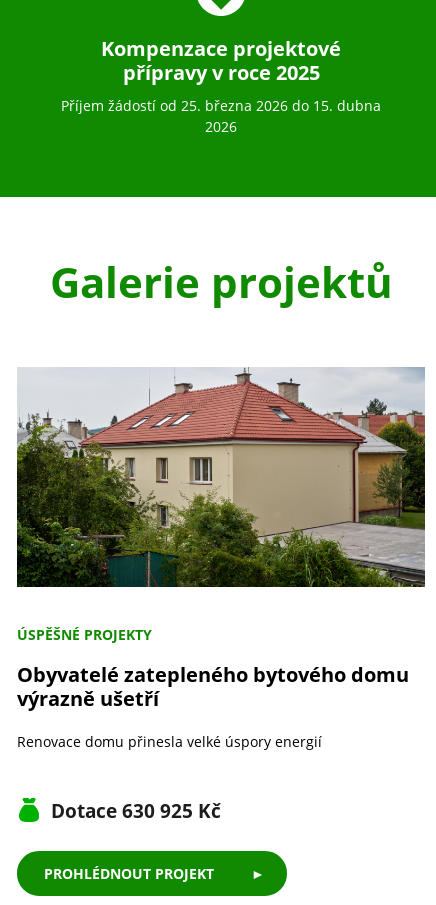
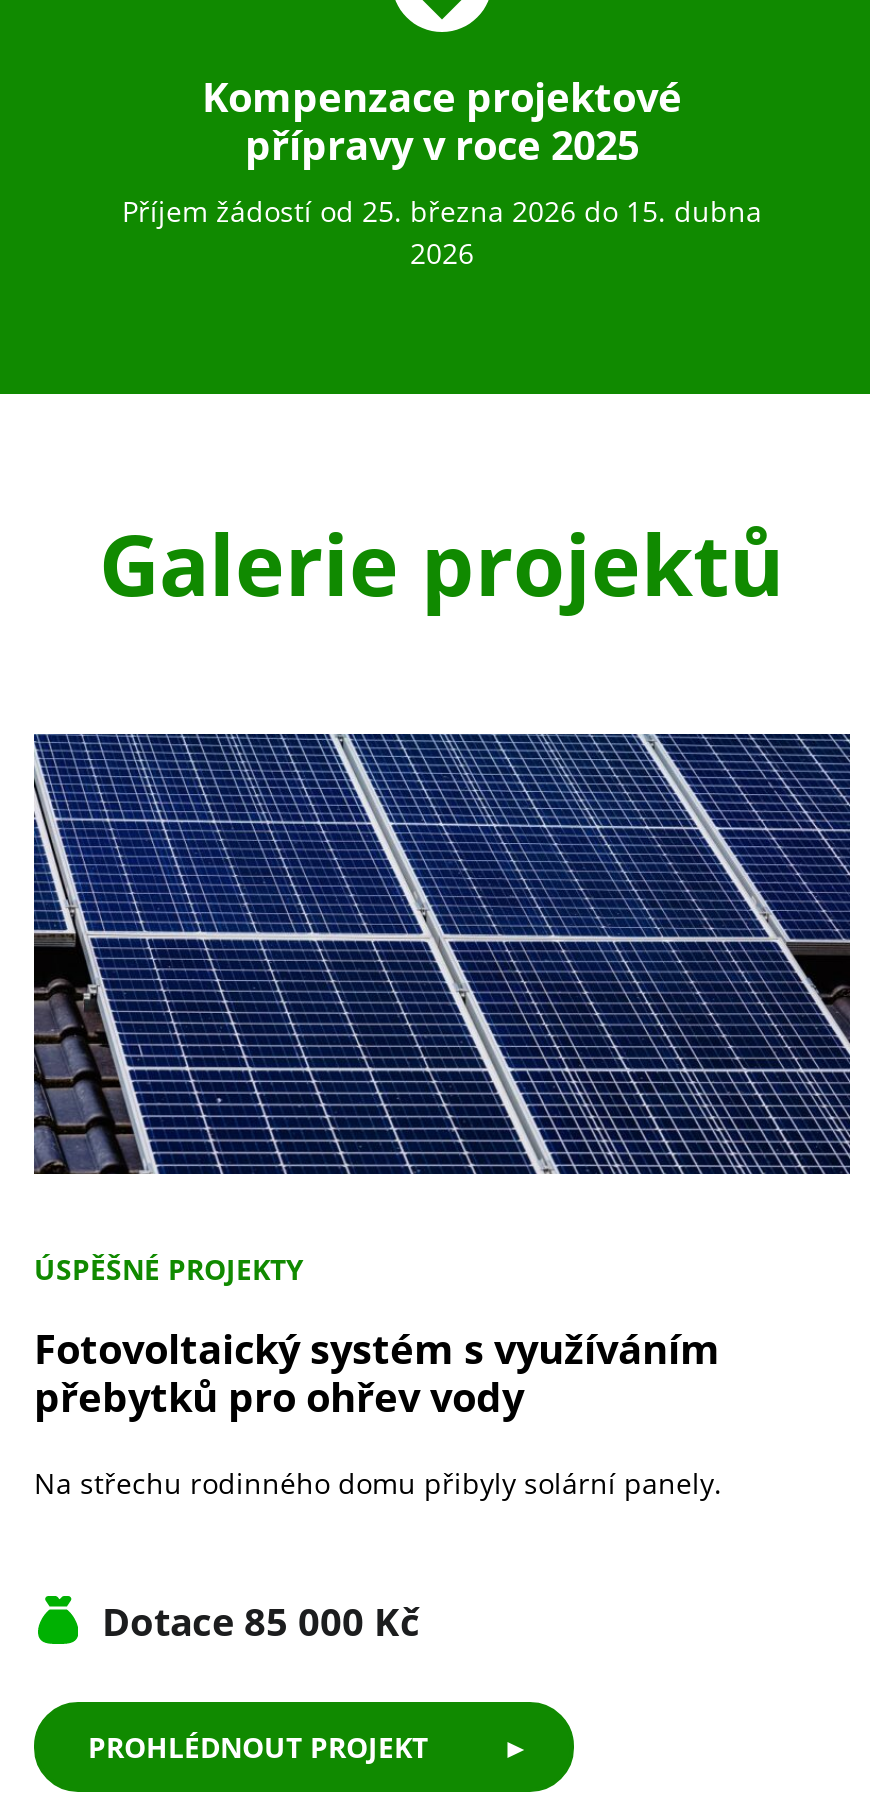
- [image]
+ [image]

- Obyvatelé zatepleného bytového domu
- výrazně ušetří
+ Fotovoltaický systém s využíváním
+ přebytků pro ohřev vody

- Renovace domu přinesla velké úspory energií
+ Na střechu rodinného domu přibyly solární panely.

- Dotace 630 925 Kč
+ Dotace 85 000 Kč
